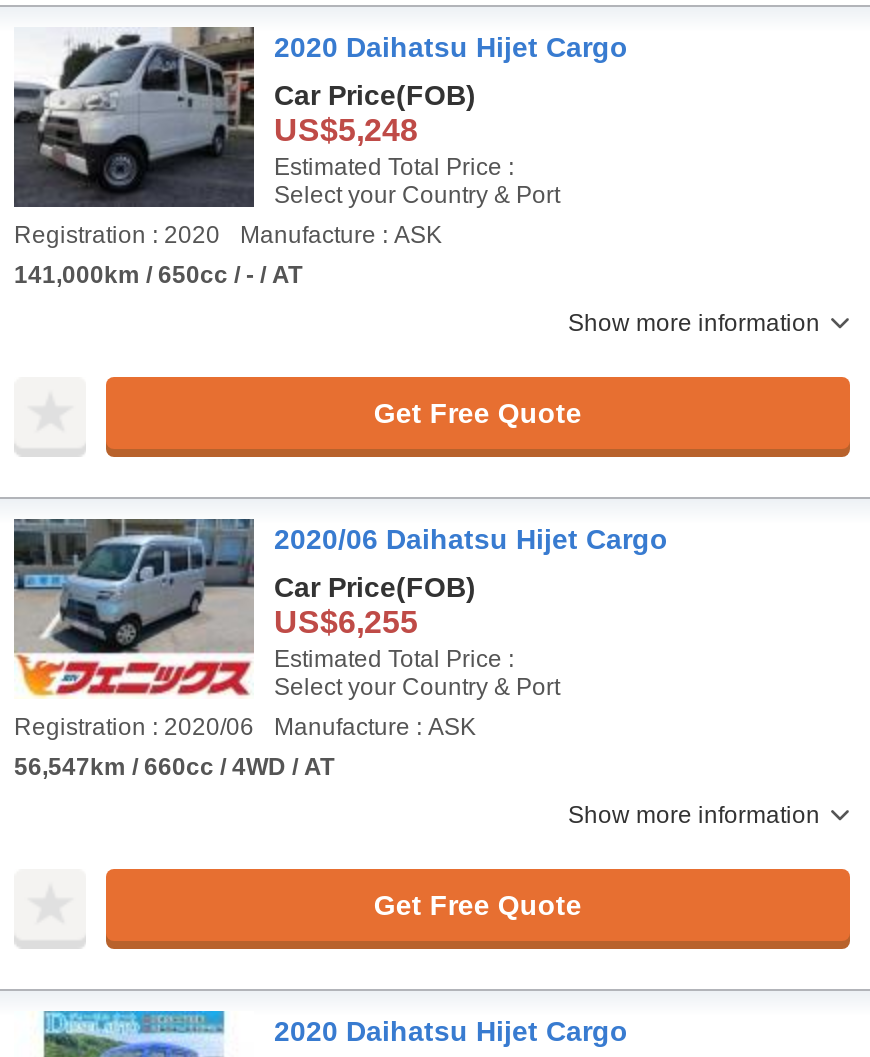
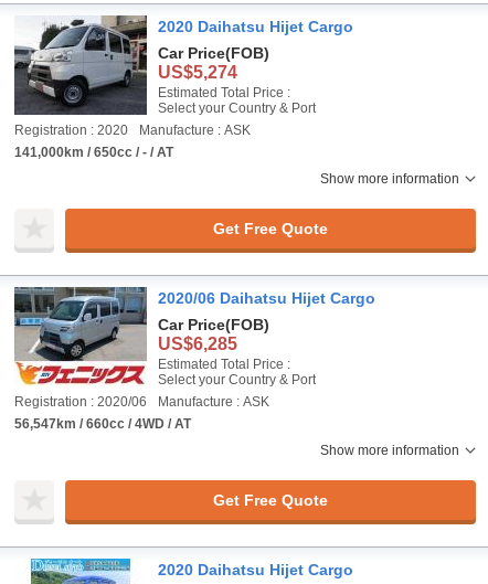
- US$5,248
+ US$5,274

- US$6,255
+ US$6,285
